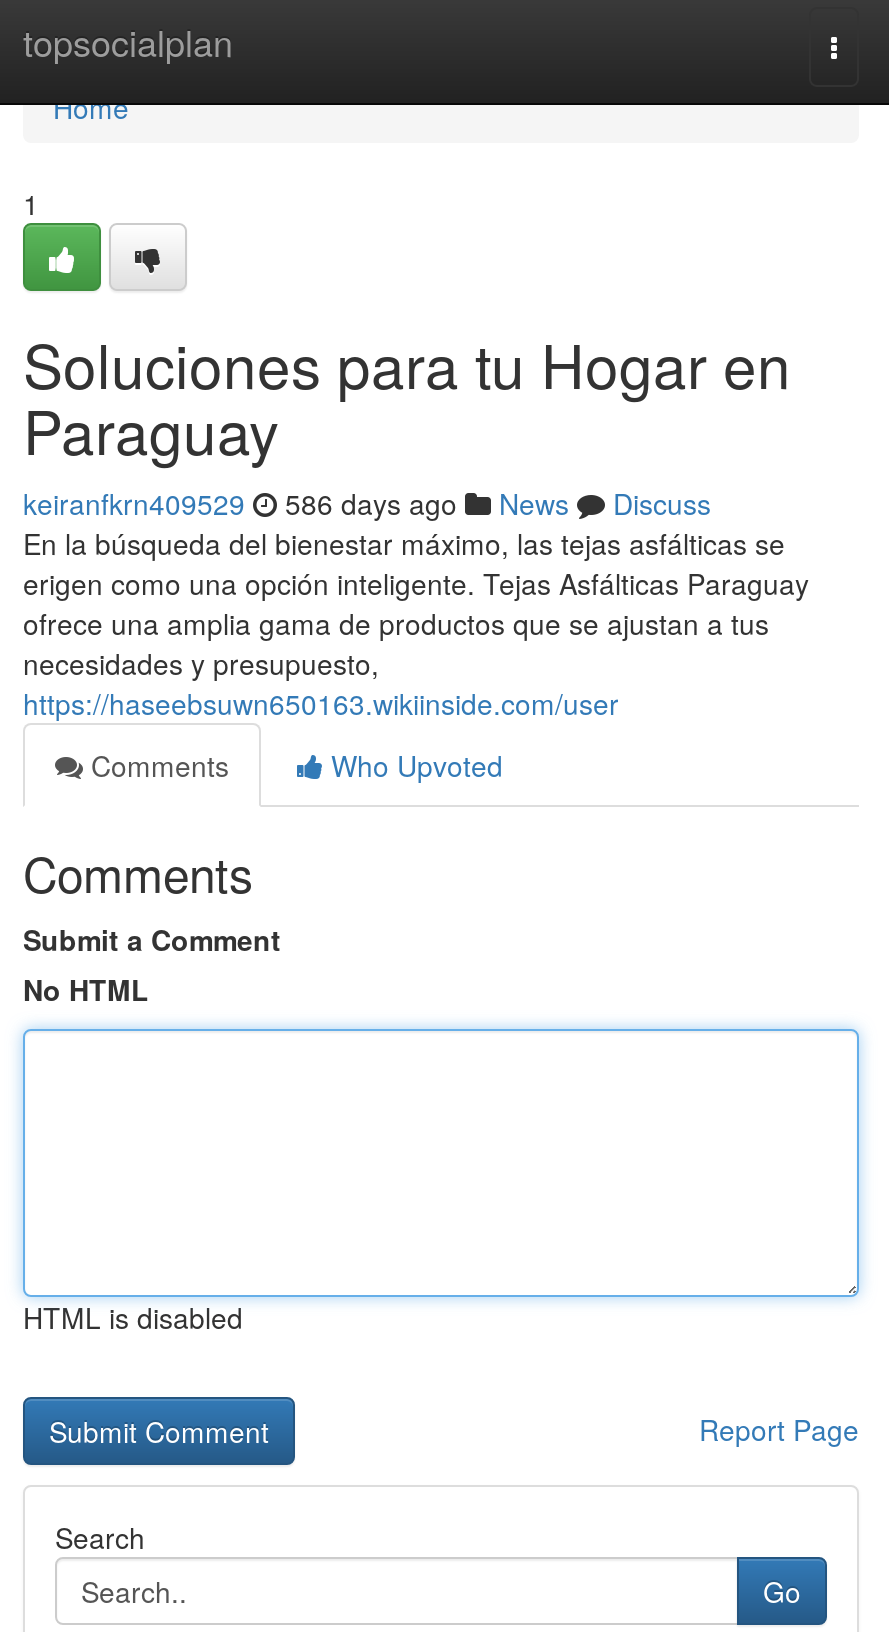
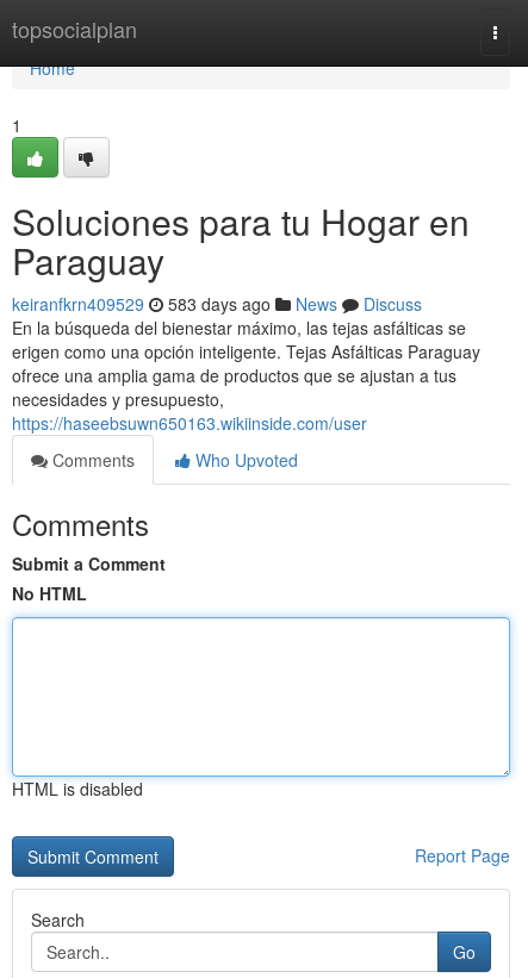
- keiranfkrn409529 586 days ago News Discuss
+ keiranfkrn409529 583 days ago News Discuss
